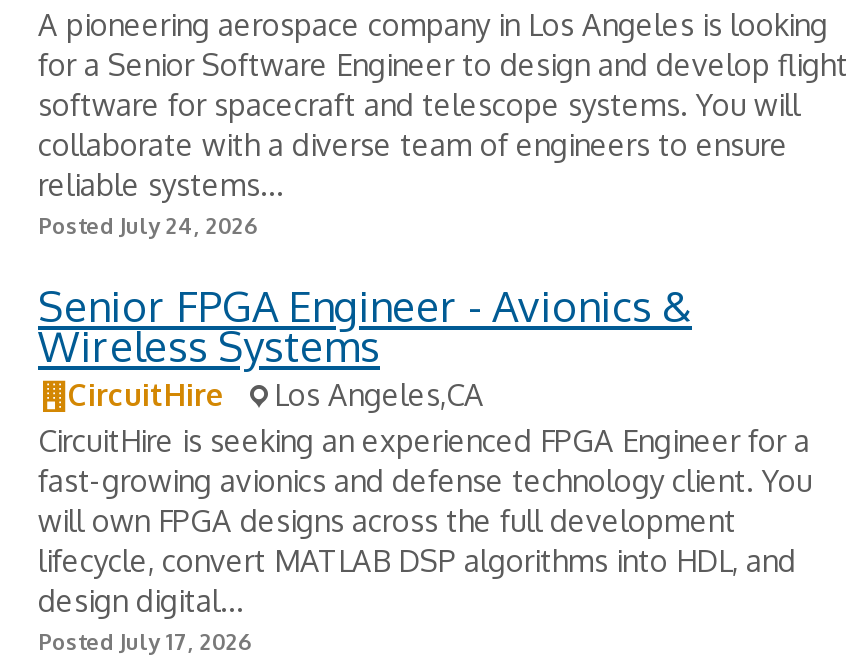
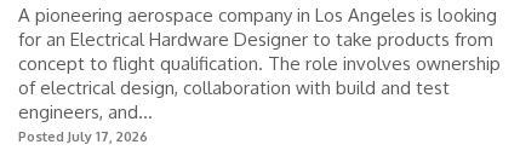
- for a Senior Software Engineer to design and develop flight
- software for spacecraft and telescope systems. You will
- collaborate with a diverse team of engineers to ensure
- reliable systems...
- Posted July 24, 2026
- Senior FPGA Engineer - Avionics &
- Wireless Systems
- CircuitHire
- Los Angeles,CA
- CircuitHire is seeking an experienced FPGA Engineer for a
- fast-growing avionics and defense technology client. You
- will own FPGA designs across the full development
- lifecycle, convert MATLAB DSP algorithms into HDL, and
- design digital...
+ for an Electrical Hardware Designer to take products from
+ concept to flight qualification. The role involves ownership
+ of electrical design, collaboration with build and test
+ engineers, and...
